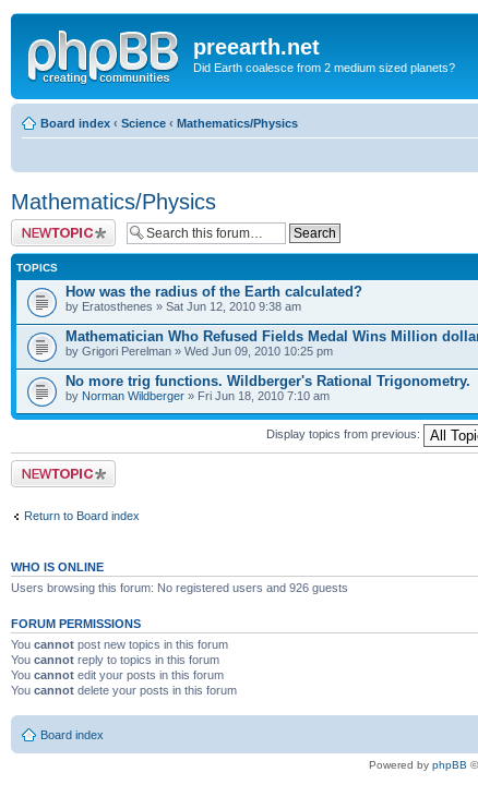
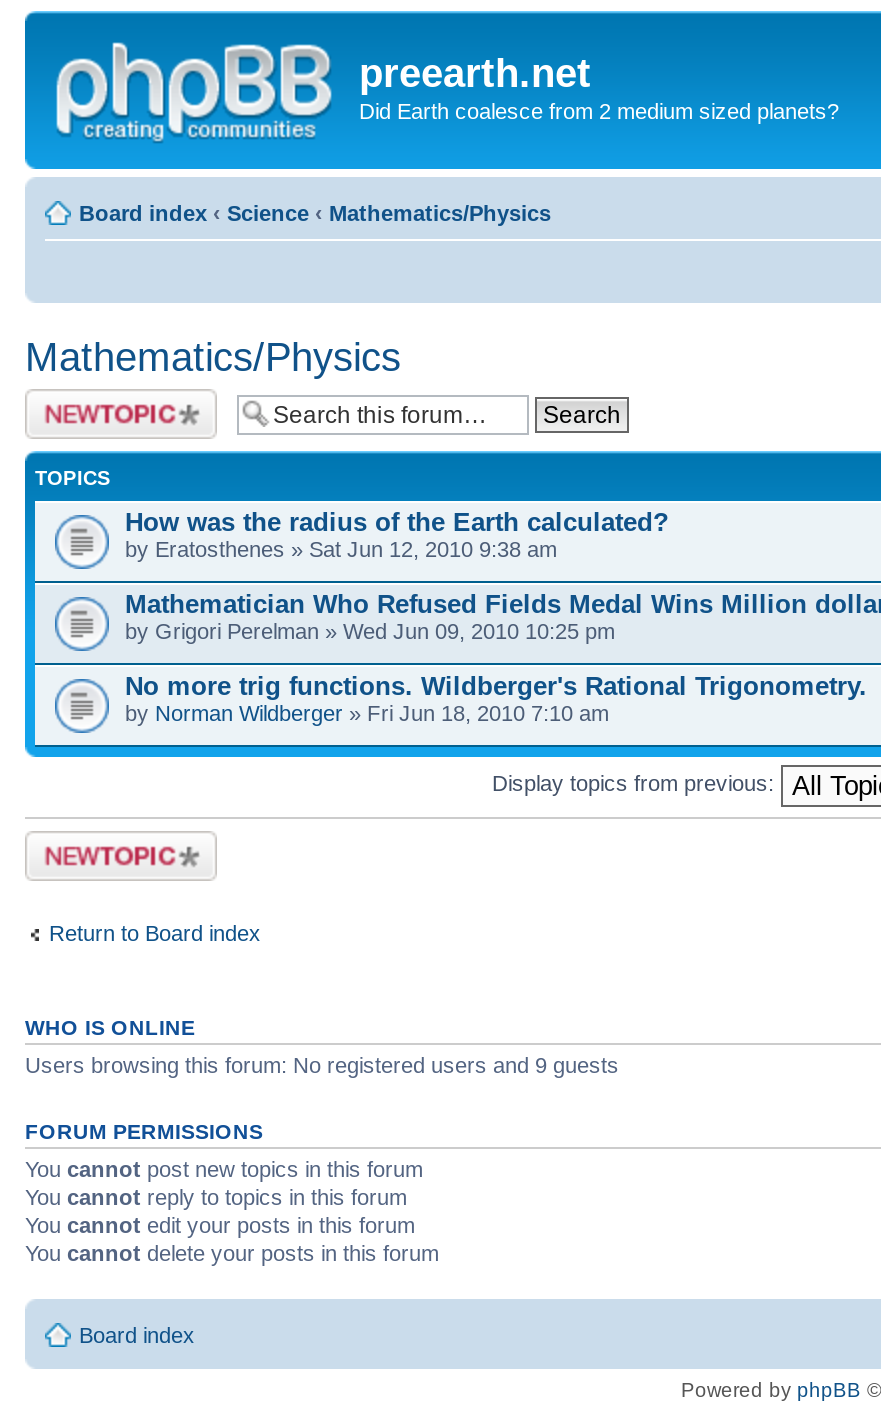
- Users browsing this forum: No registered users and 926 guests
+ Users browsing this forum: No registered users and 9 guests
